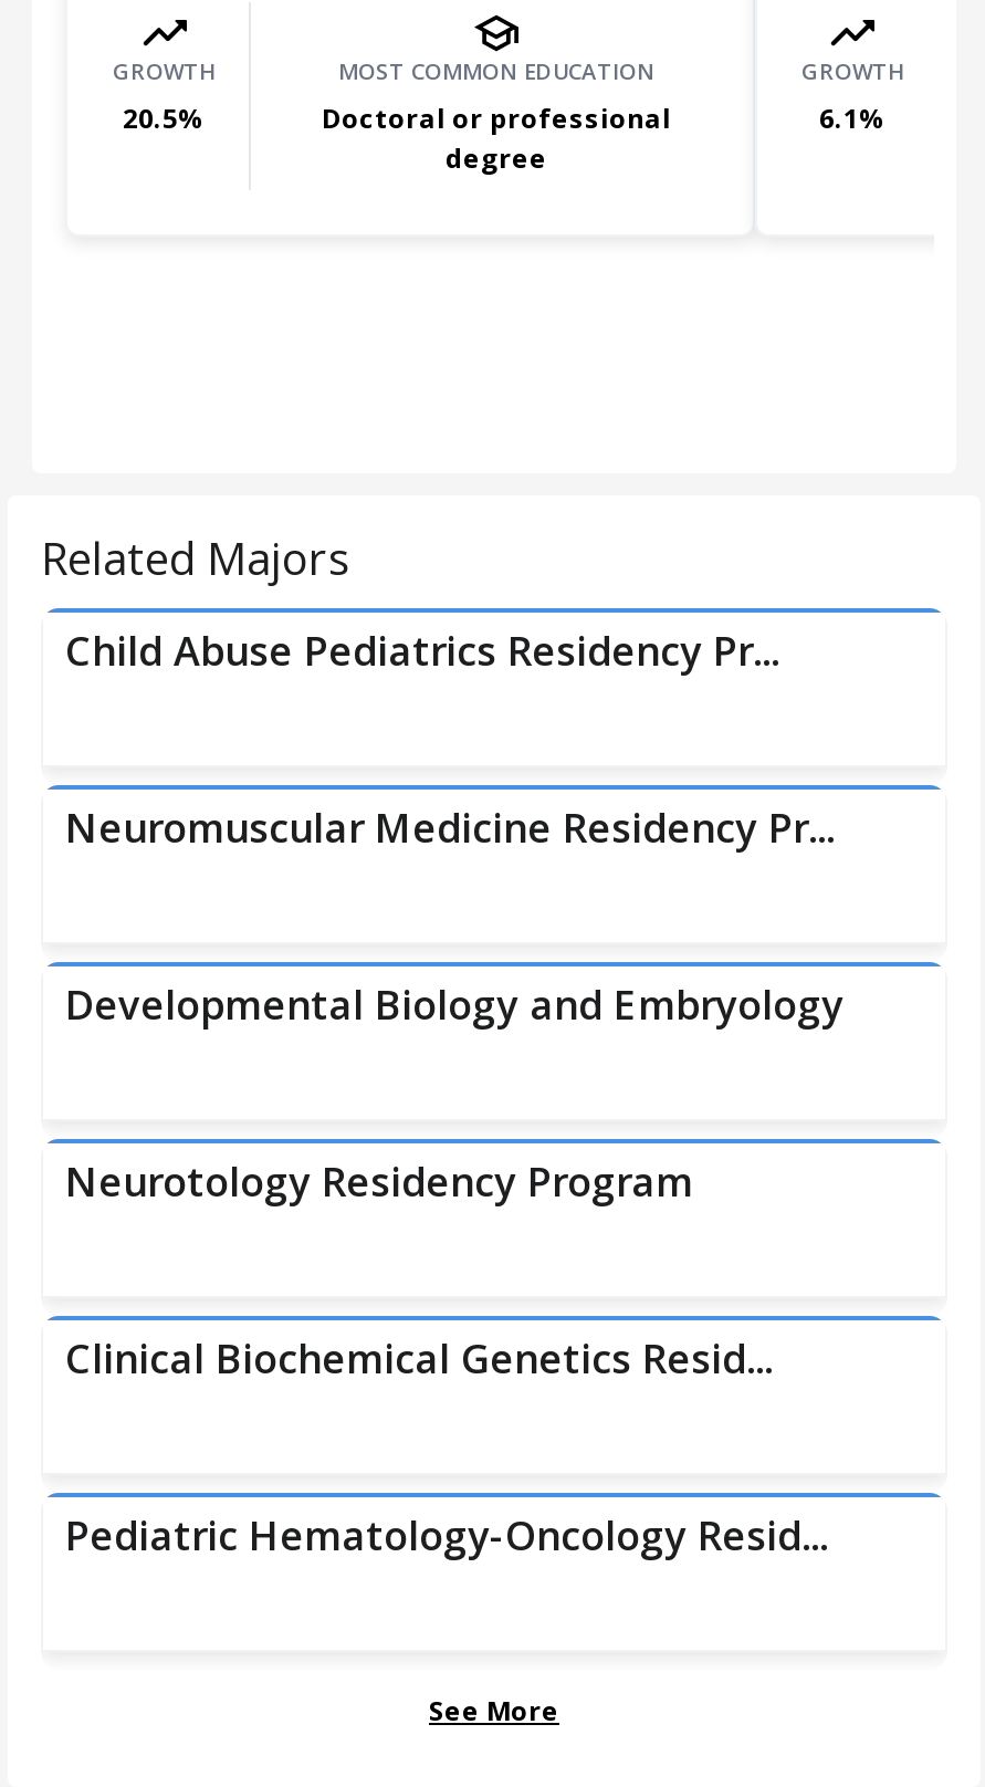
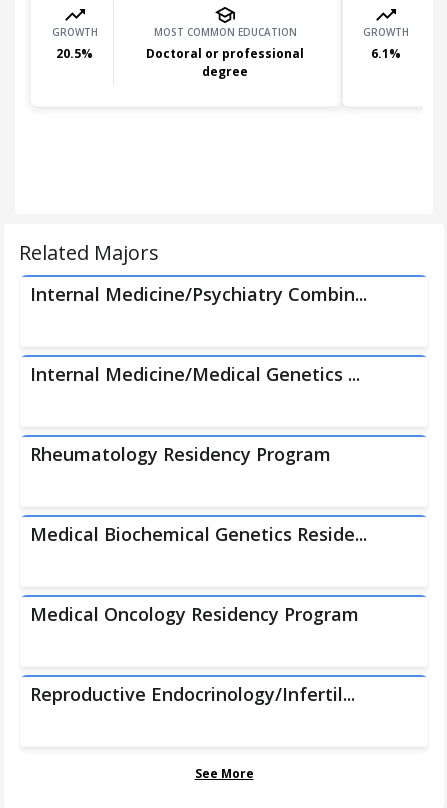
- Child Abuse Pediatrics Residency Pr...
+ Internal Medicine/Psychiatry Combin...

- Neuromuscular Medicine Residency Pr...
+ Internal Medicine/Medical Genetics ...

- Developmental Biology and Embryology
+ Rheumatology Residency Program

- Neurotology Residency Program
+ Medical Biochemical Genetics Reside...

- Clinical Biochemical Genetics Resid...
+ Medical Oncology Residency Program

- Pediatric Hematology-Oncology Resid...
+ Reproductive Endocrinology/Infertil...
